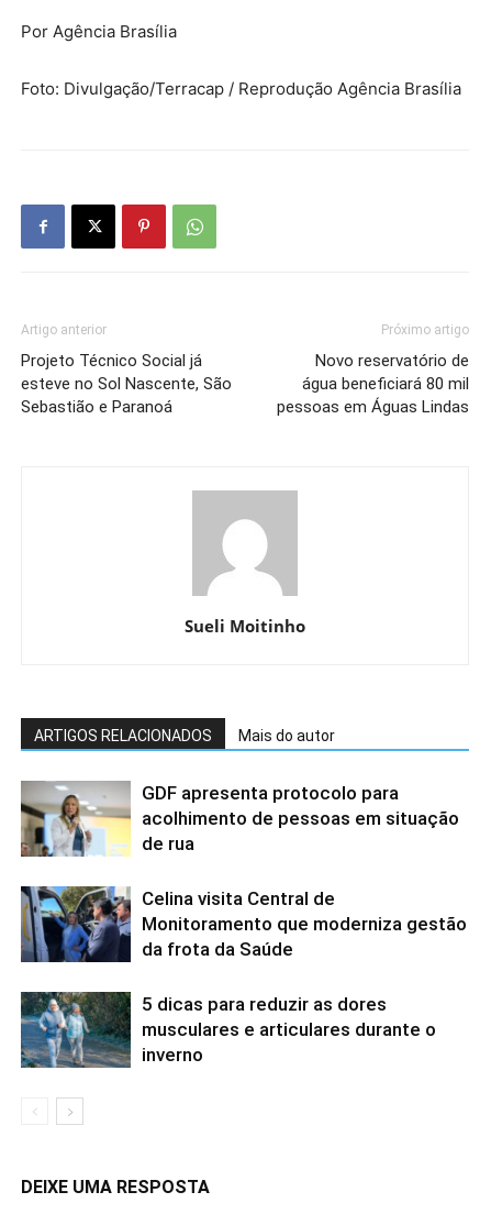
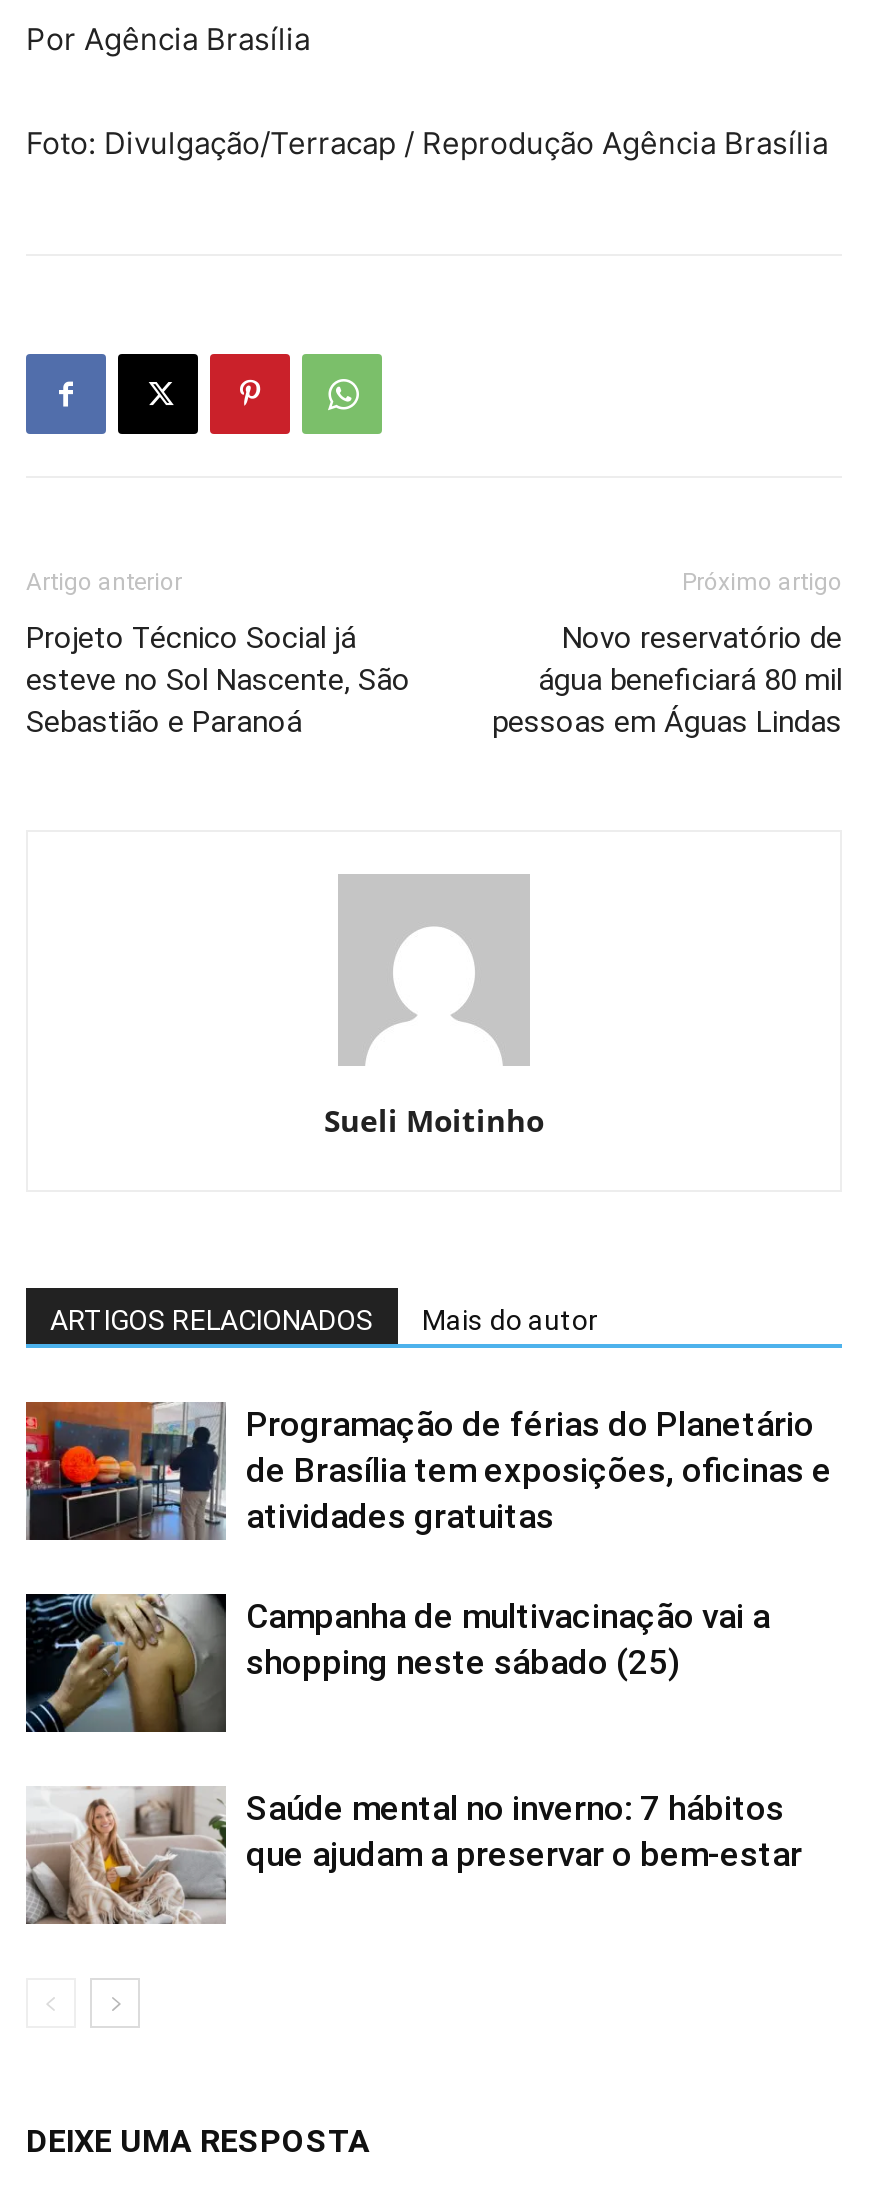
- [image]
- GDF apresenta protocolo para
- acolhimento de pessoas em situação
- de rua
+ [image]
+ Programação de férias do Planetário
+ de Brasília tem exposições, oficinas e
+ atividades gratuitas

- [image]
- Celina visita Central de
- Monitoramento que moderniza gestão
- da frota da Saúde
+ [image]
+ Campanha de multivacinação vai a
+ shopping neste sábado (25)

- [image]
- 5 dicas para reduzir as dores
- musculares e articulares durante o
- inverno
+ [image]
+ Saúde mental no inverno: 7 hábitos
+ que ajudam a preservar o bem-estar
